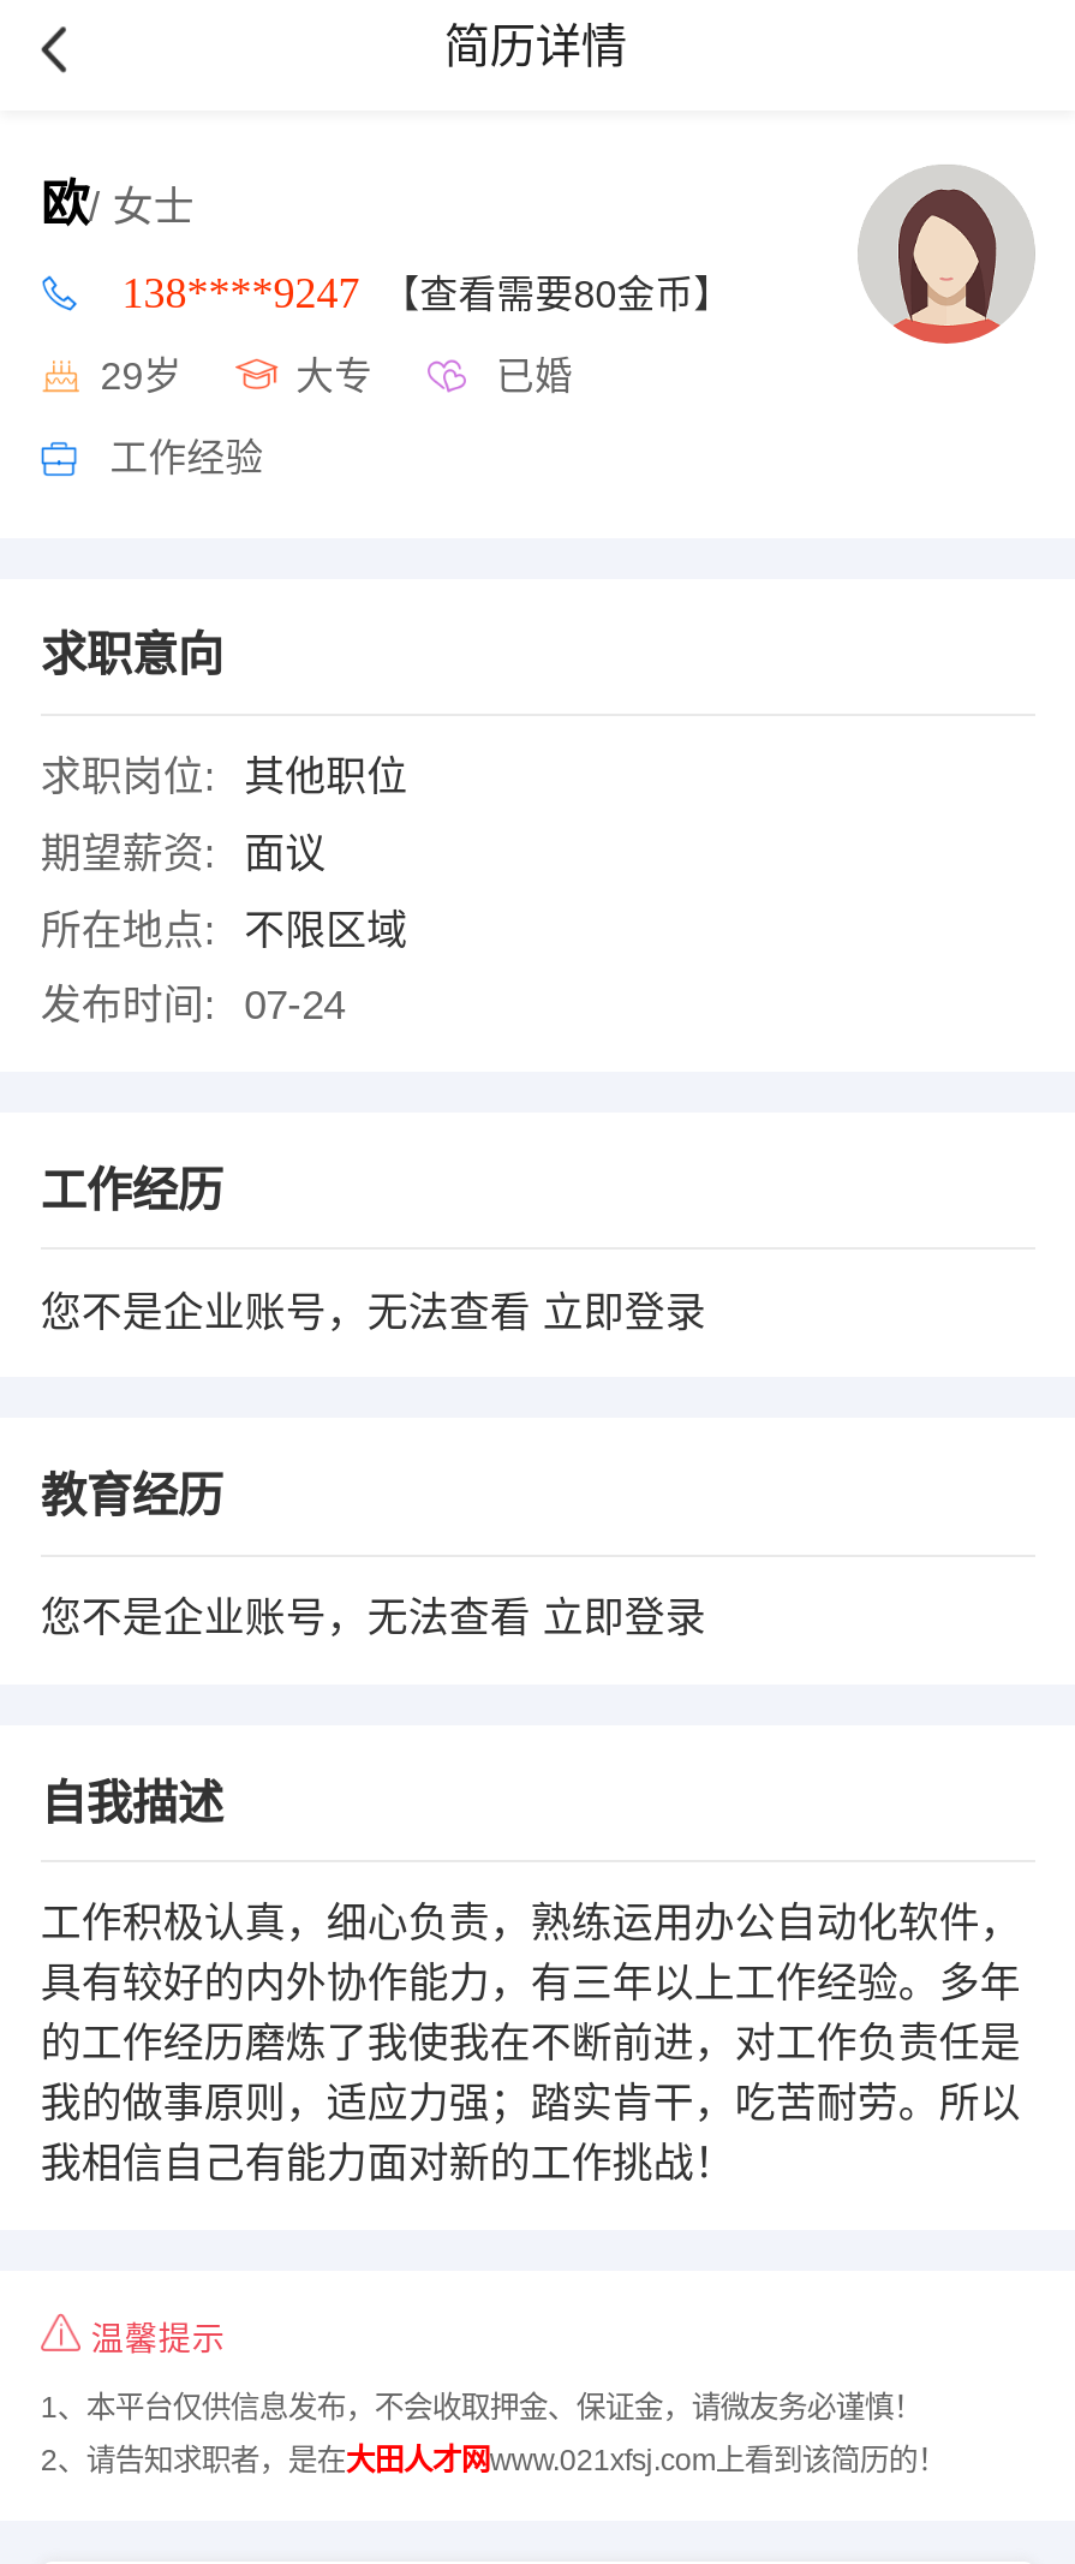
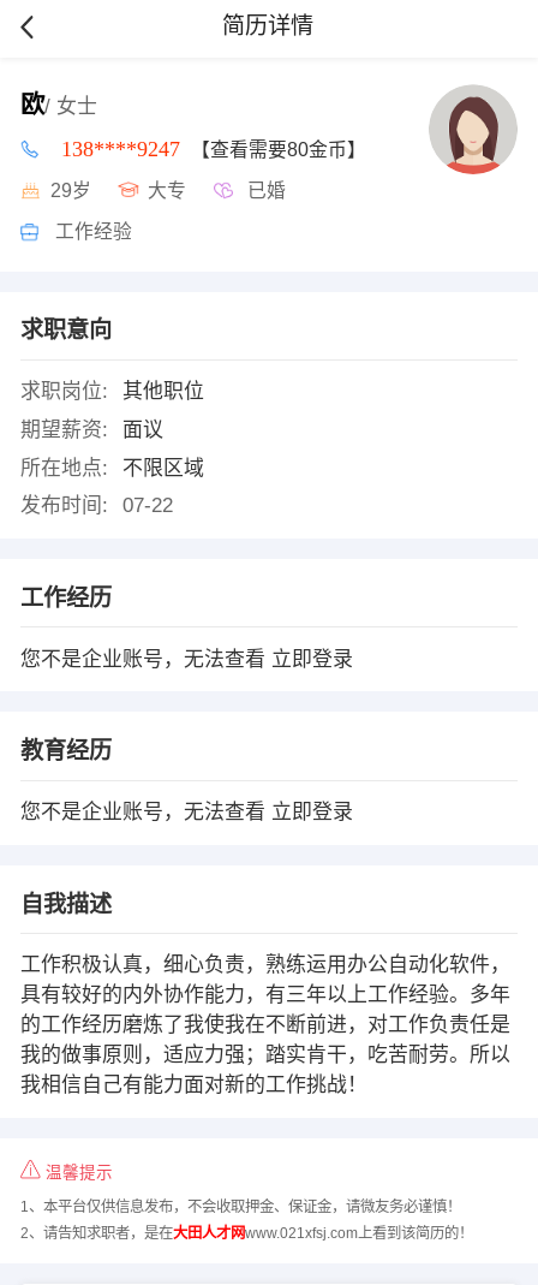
- 发布时间: 07-24
+ 发布时间: 07-22
